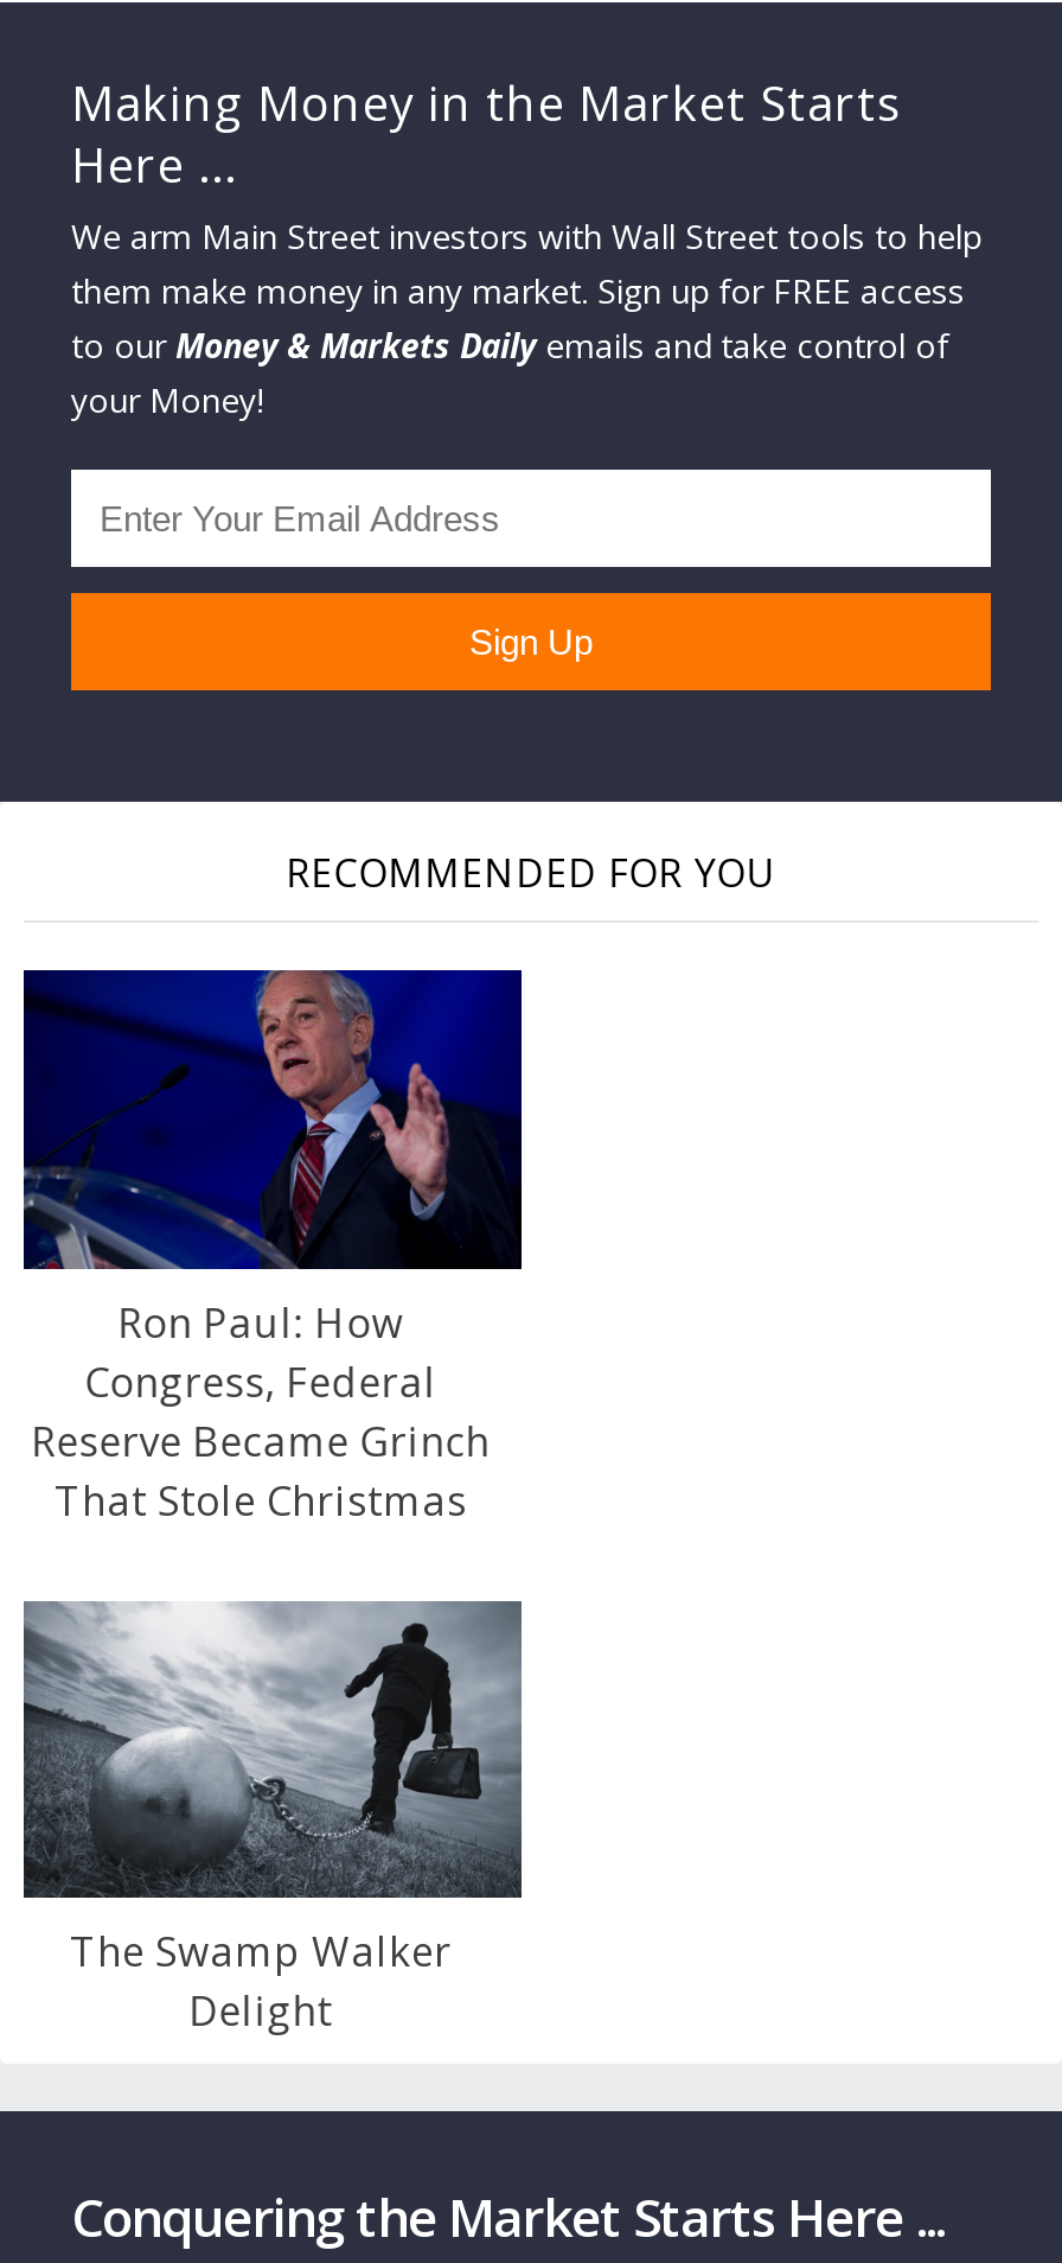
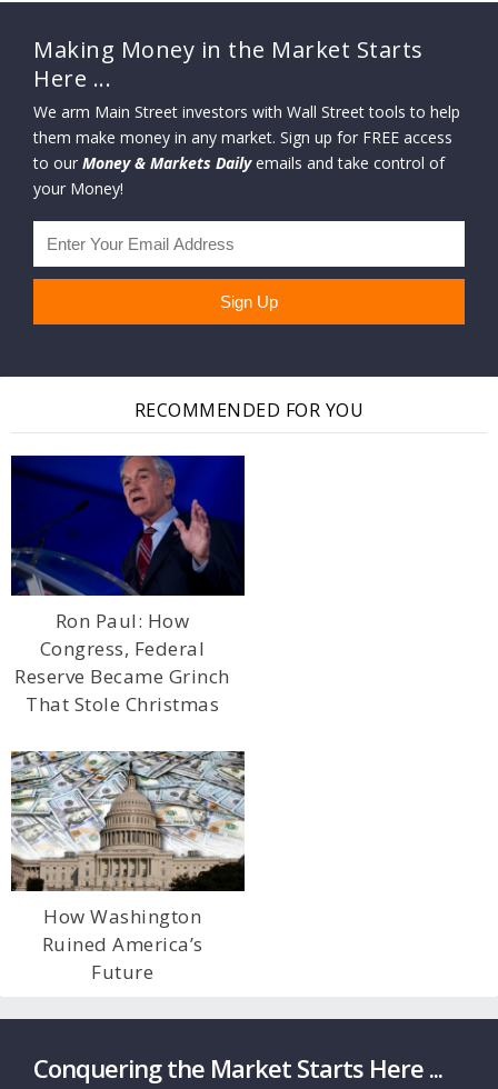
- [image]
- The Swamp Walker
- Delight
+ [image]
+ How Washington
+ Ruined America’s
+ Future
